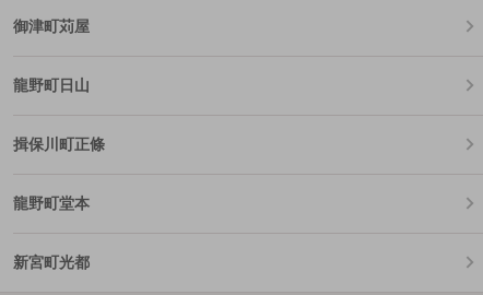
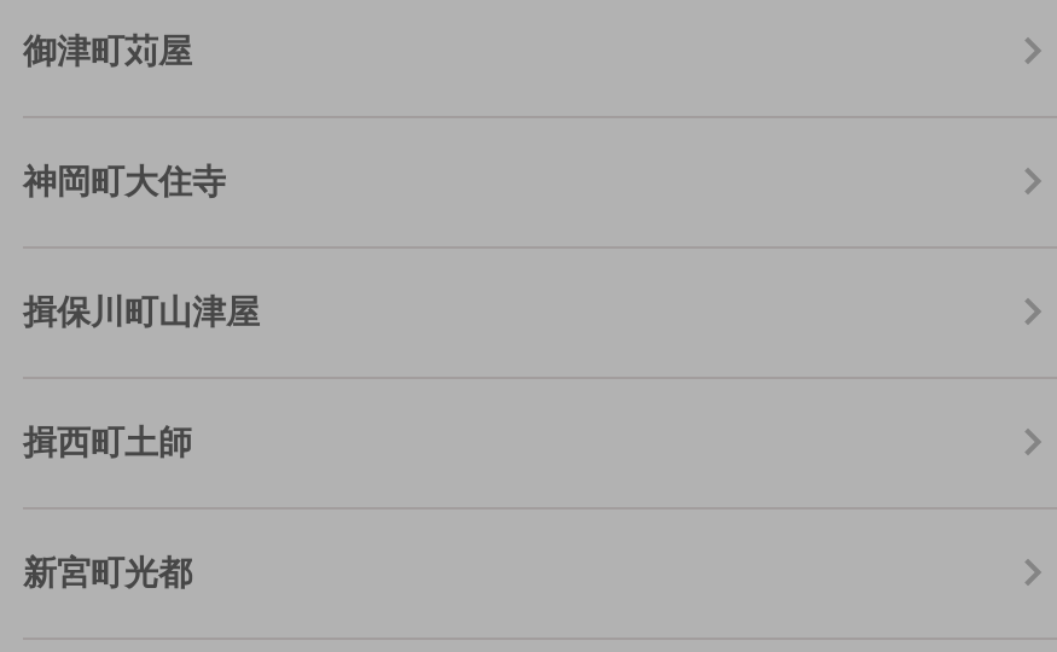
- 龍野町日山
+ 神岡町大住寺

- 揖保川町正條
+ 揖保川町山津屋

- 龍野町堂本
+ 揖西町土師
